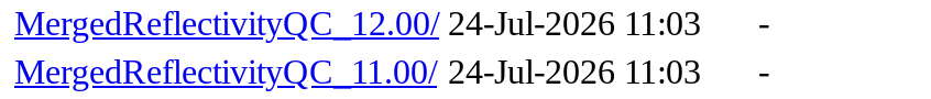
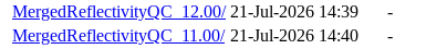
- MergedReflectivityQC_12.00/ 24-Jul-2026 11:03
+ MergedReflectivityQC_12.00/ 21-Jul-2026 14:39

- MergedReflectivityQC_11.00/ 24-Jul-2026 11:03
+ MergedReflectivityQC_11.00/ 21-Jul-2026 14:40
